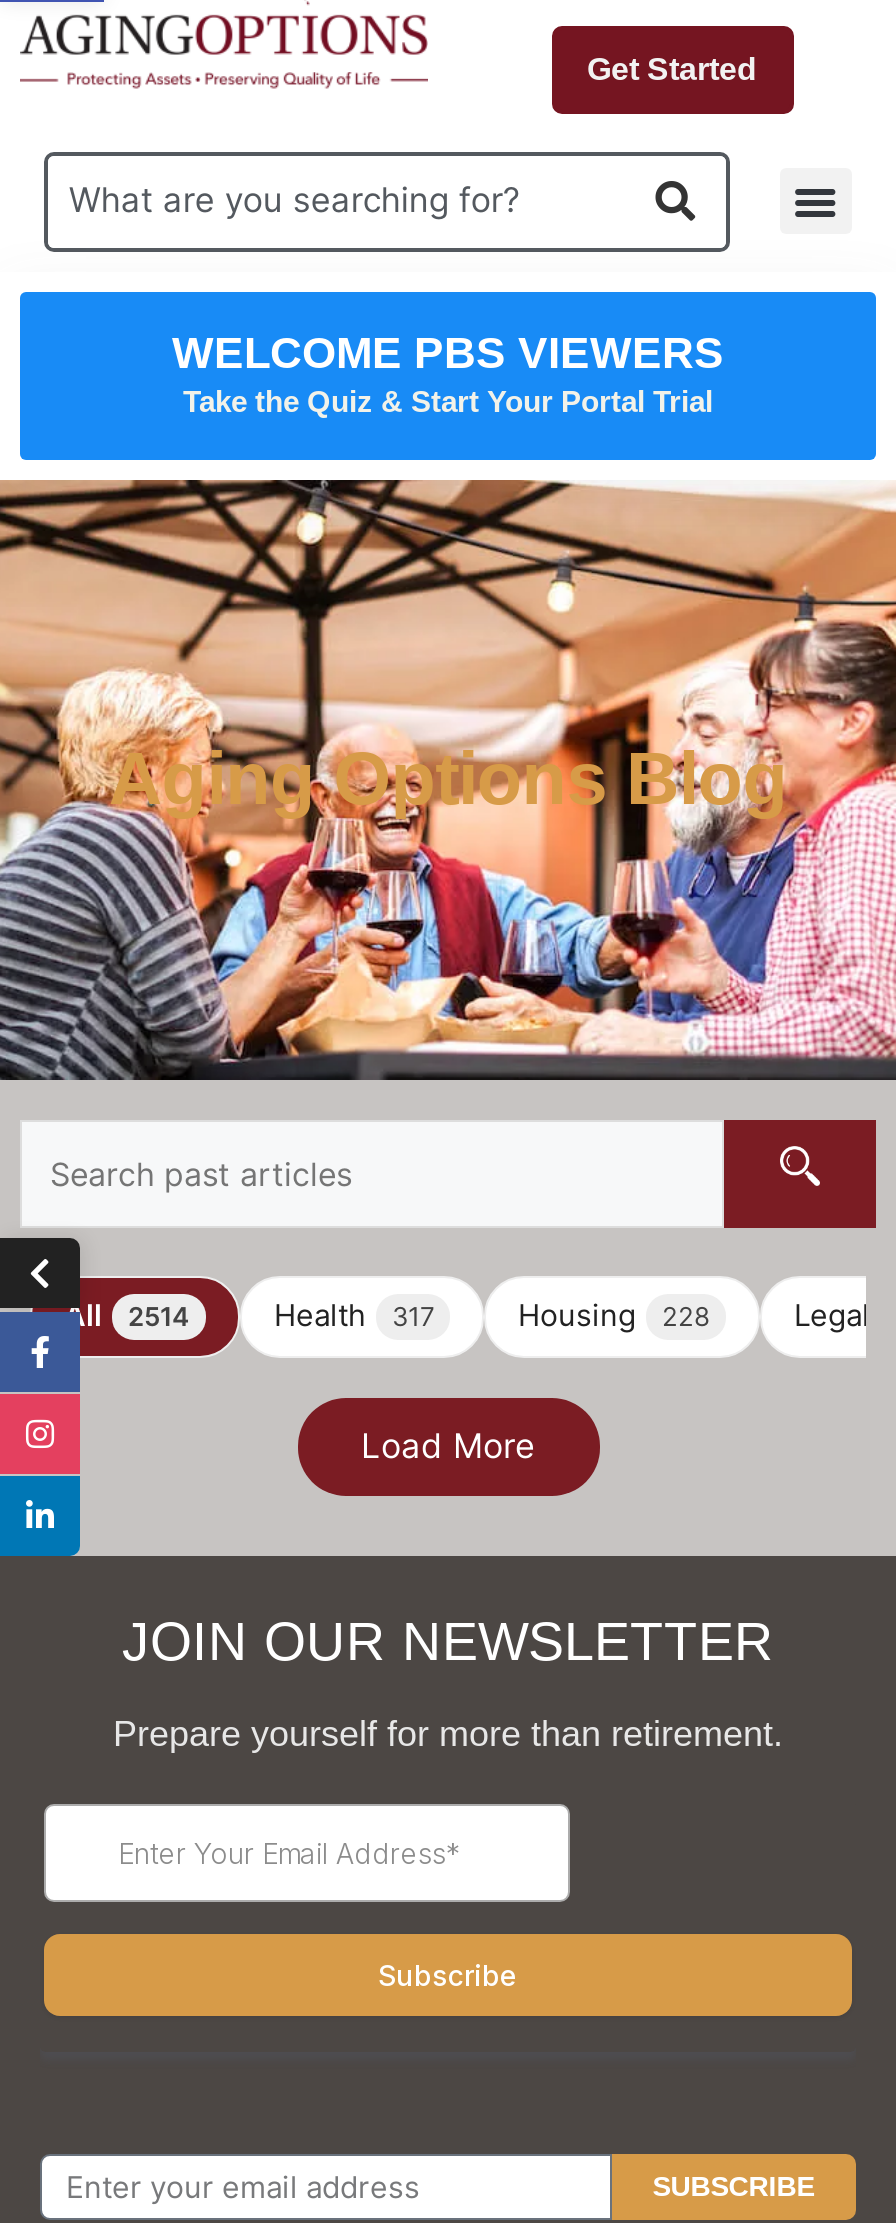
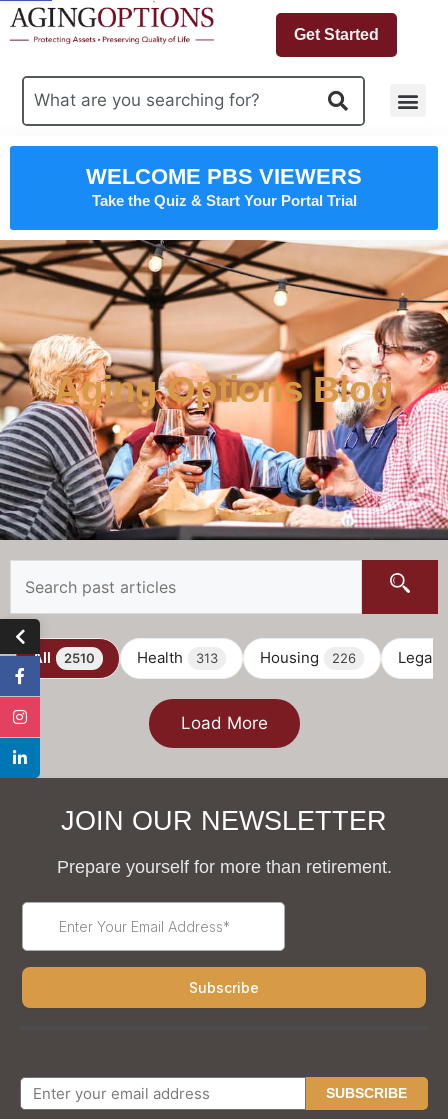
- All 2514
+ All 2510

- Health 317
+ Health 313

- Housing 228
+ Housing 226
